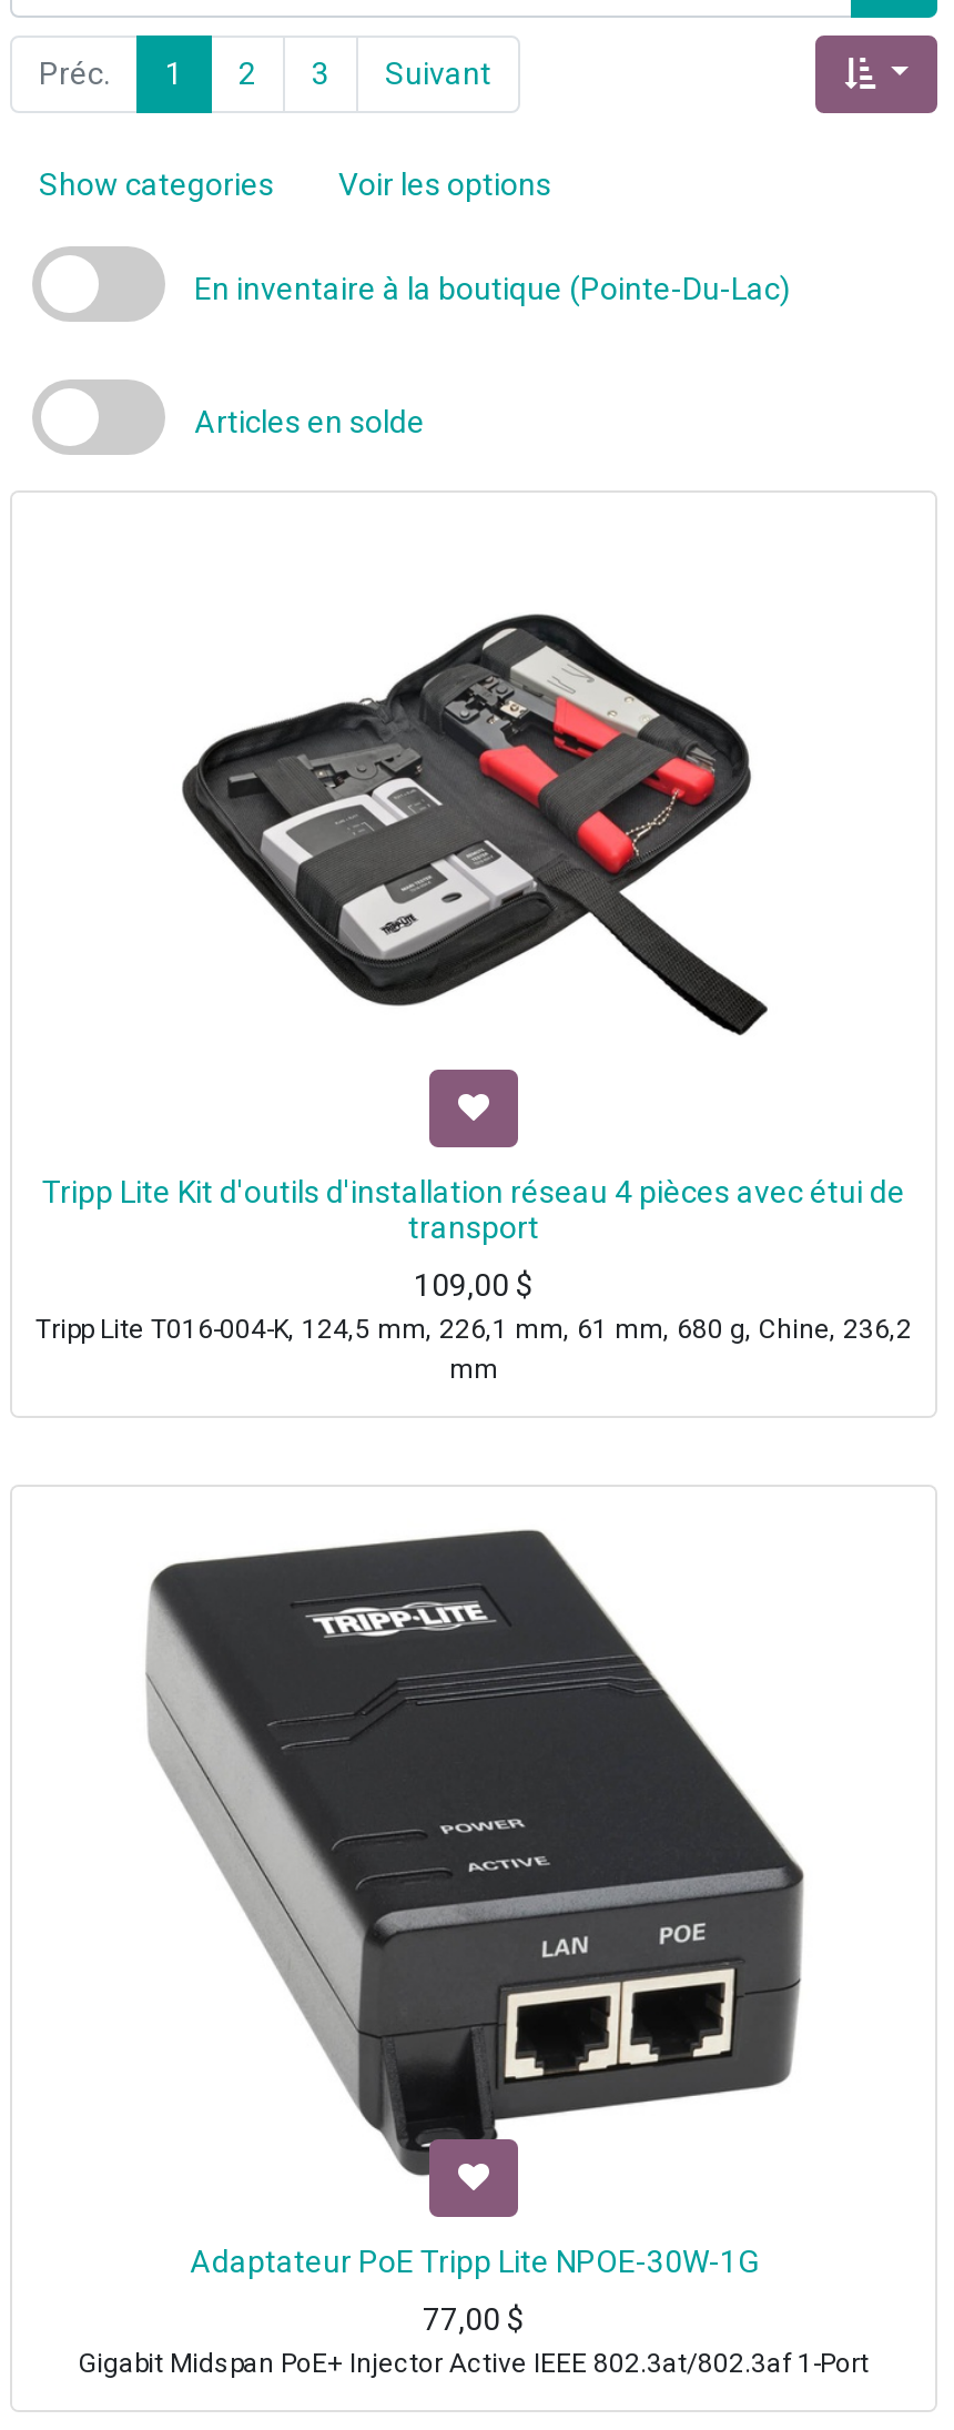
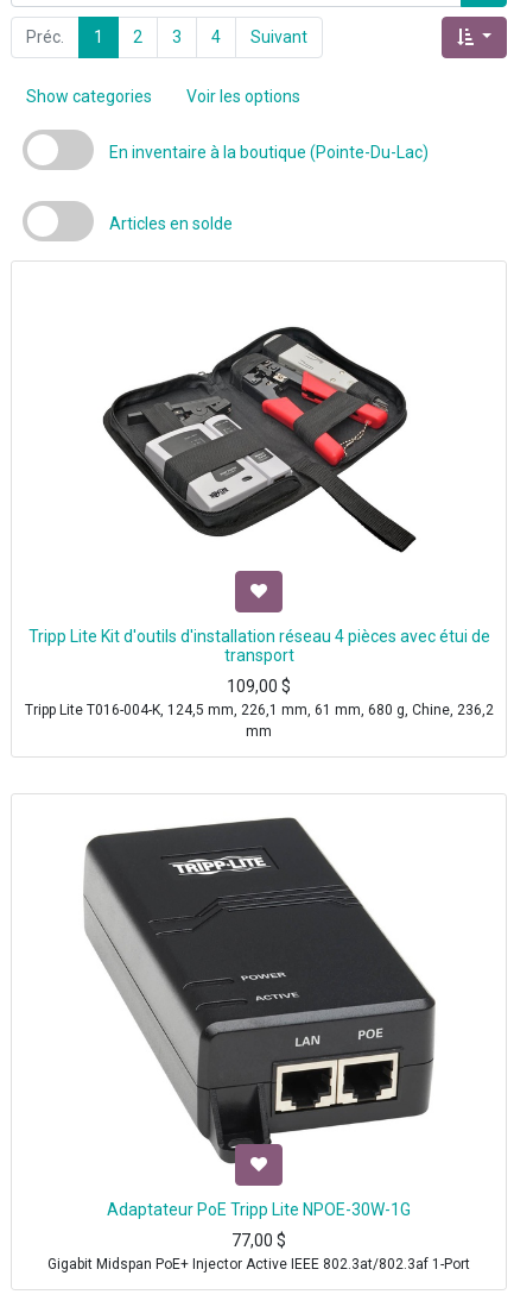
+ 4
